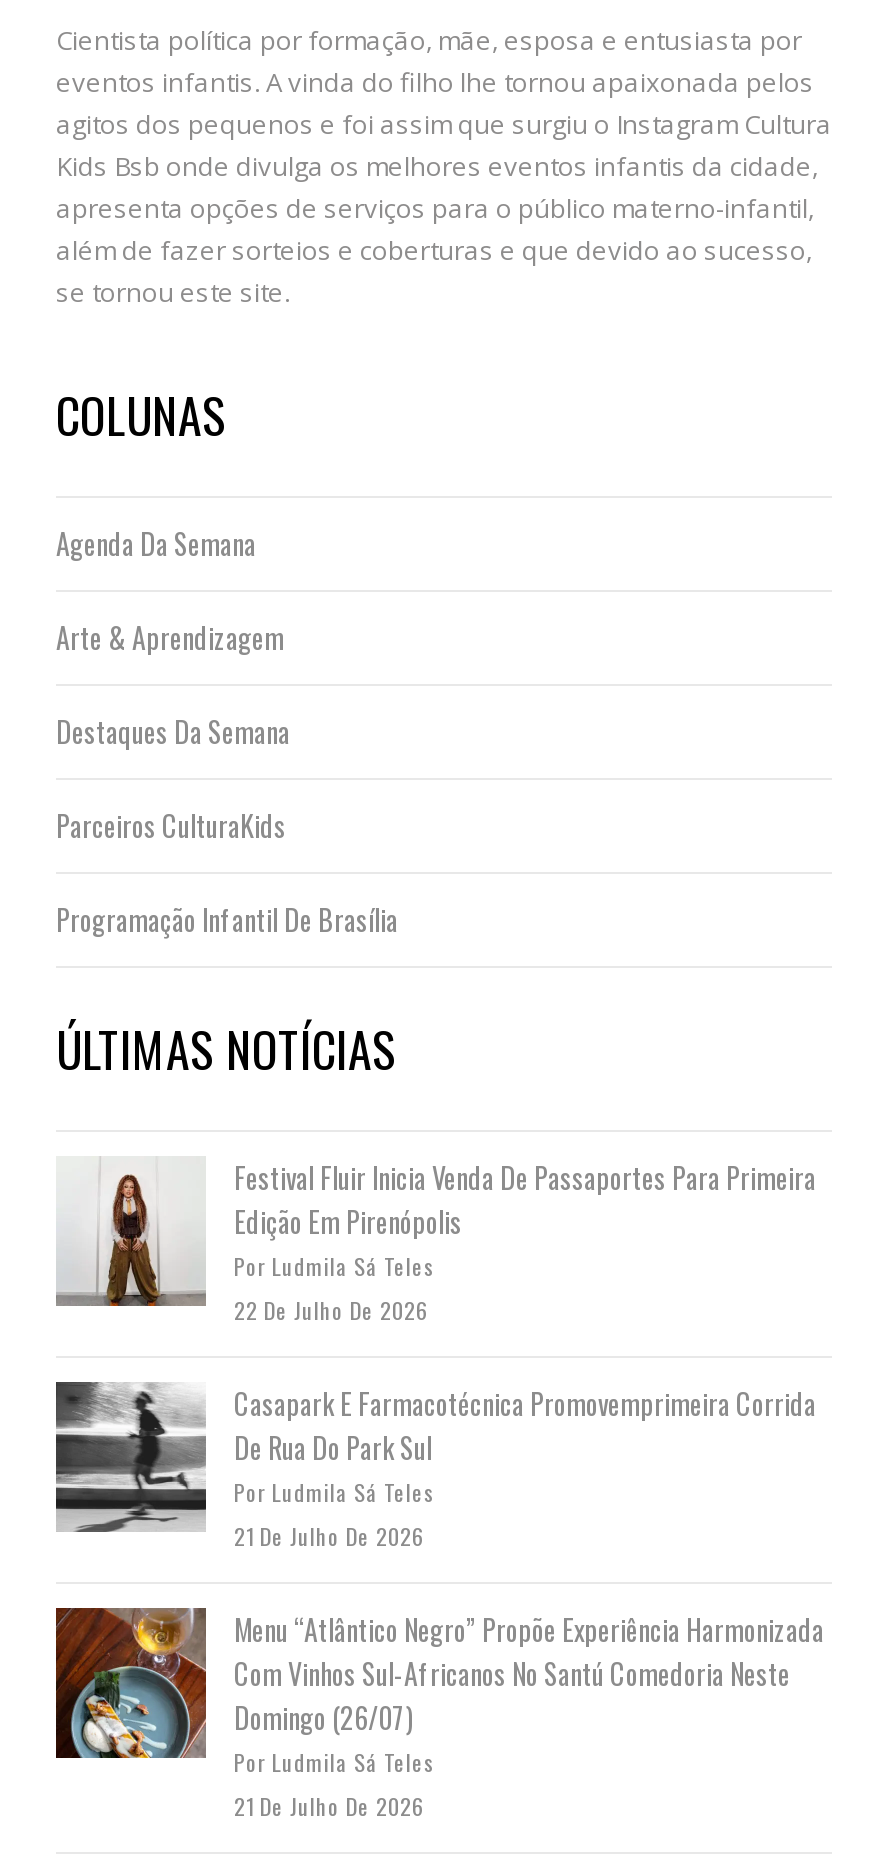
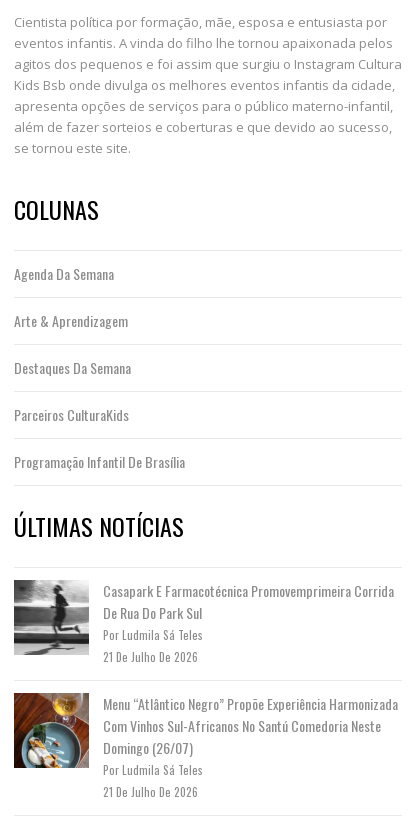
- [image]
- Festival Fluir Inicia Venda De Passaportes Para Primeira
- Edição Em Pirenópolis
- Por Ludmila Sá Teles
- 22 De Julho De 2026
